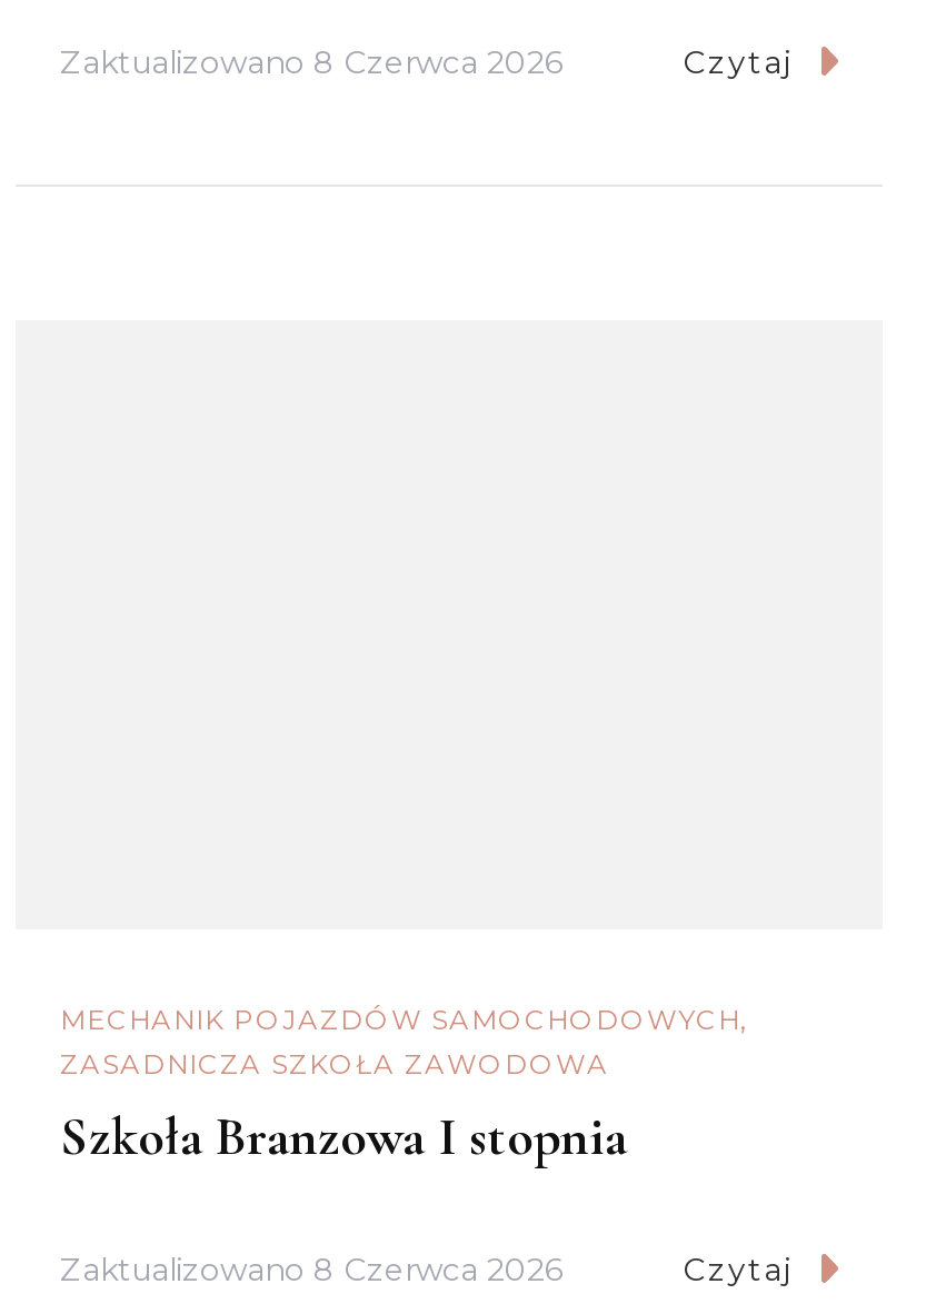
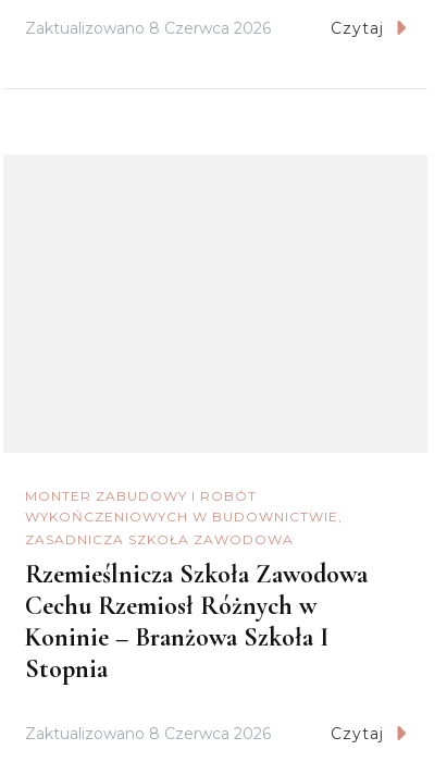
- MECHANIK POJAZDÓW SAMOCHODOWYCH
+ MONTER ZABUDOWY I ROBÓT
+ WYKOŃCZENIOWYCH W BUDOWNICTWIE

- Szkoła Branzowa I stopnia
+ Rzemieślnicza Szkoła Zawodowa
+ Cechu Rzemiosł Różnych w
+ Koninie – Branżowa Szkoła I
+ Stopnia
